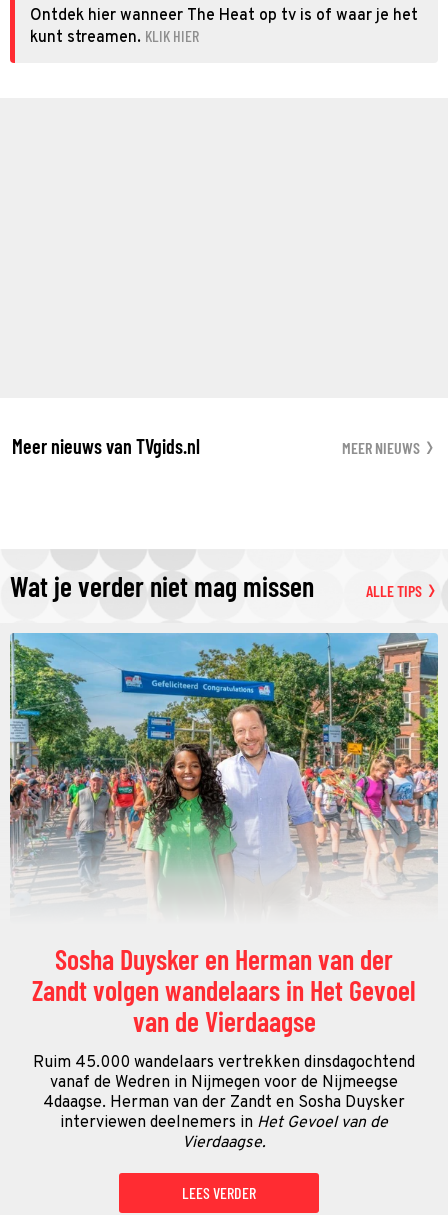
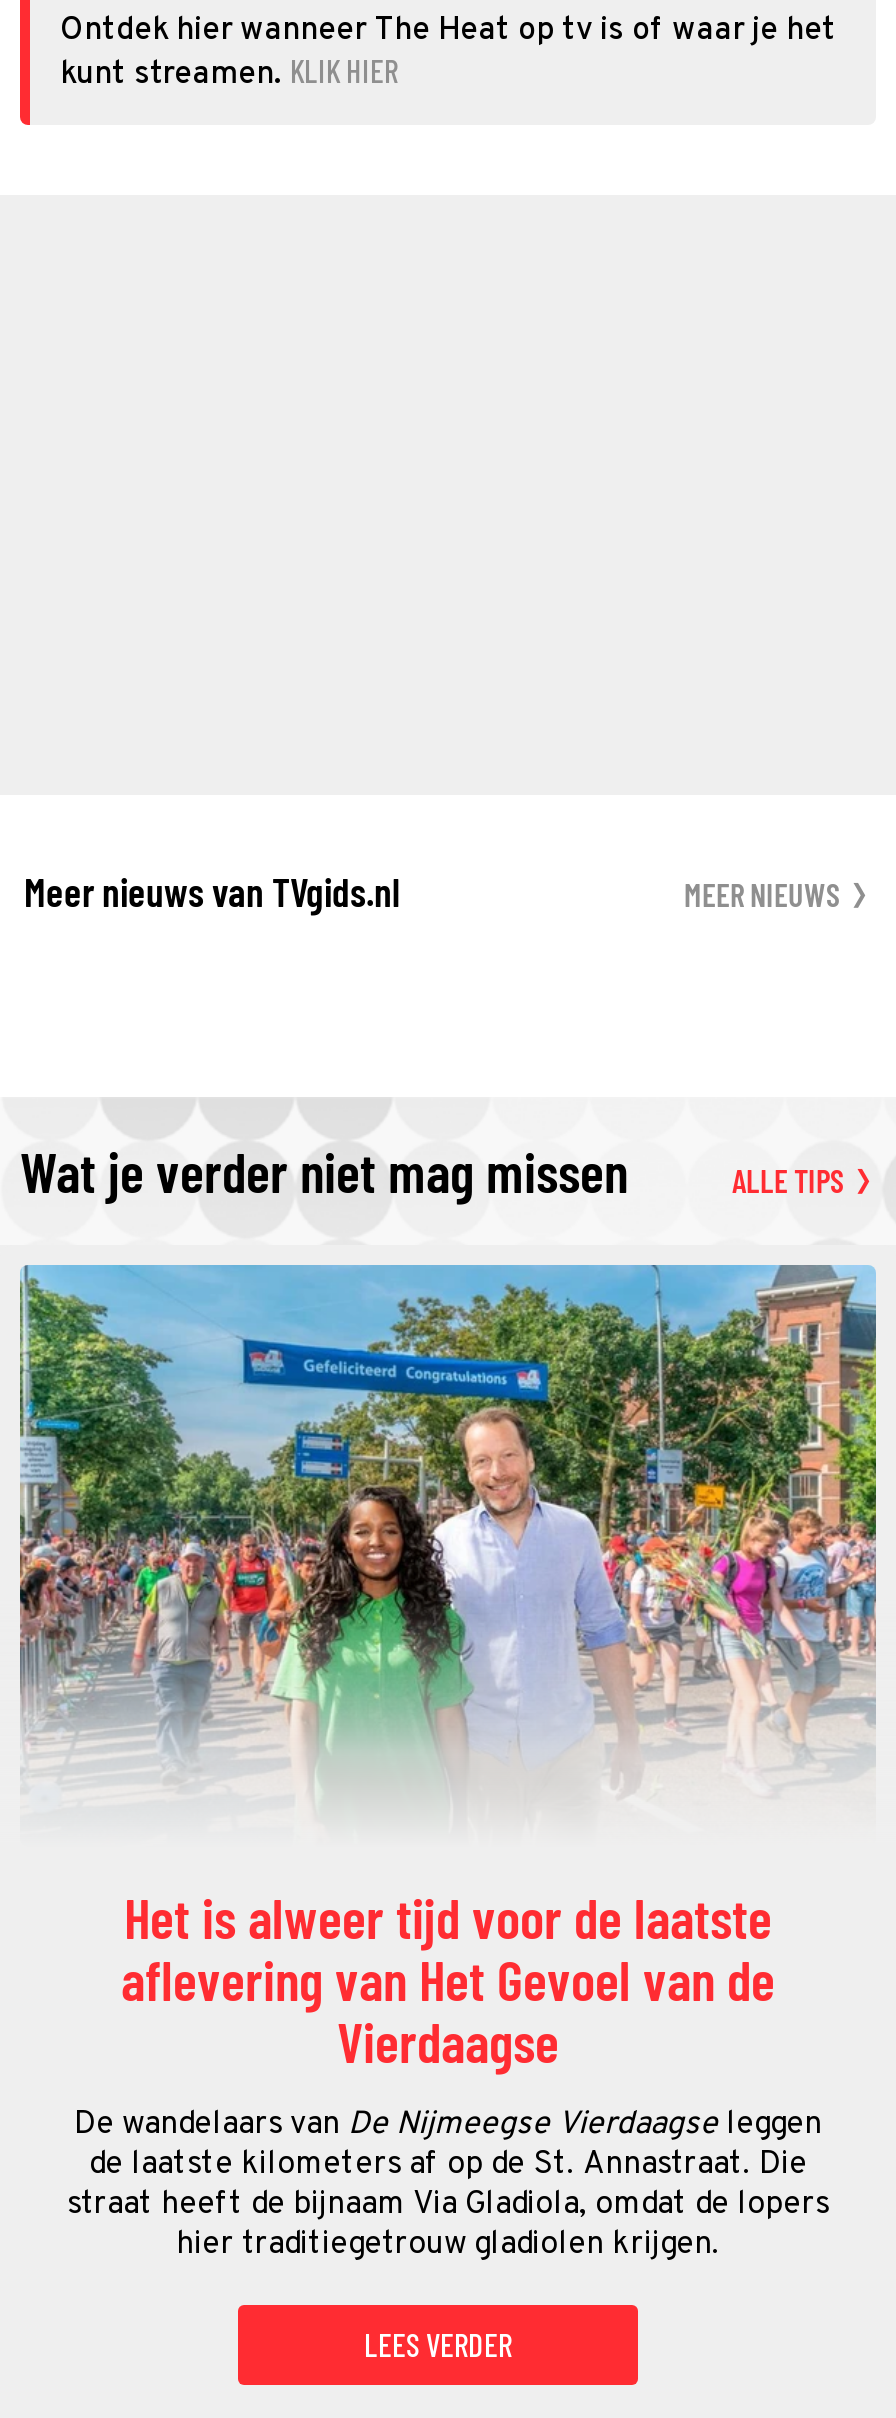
- Sosha Duysker en Herman van der
- Zandt volgen wandelaars in Het Gevoel
- van de Vierdaagse
- Ruim 45.000 wandelaars vertrekken dinsdagochtend
- vanaf de Wedren in Nijmegen voor de Nijmeegse
- 4daagse. Herman van der Zandt en Sosha Duysker
- interviewen deelnemers in Het Gevoel van de
- Vierdaagse.
+ Het is alweer tijd voor de laatste
+ aflevering van Het Gevoel van de
+ Vierdaagse
+ De wandelaars van De Nijmeegse Vierdaagse leggen
+ de laatste kilometers af op de St. Annastraat. Die
+ straat heeft de bijnaam Via Gladiola, omdat de lopers
+ hier traditiegetrouw gladiolen krijgen.
